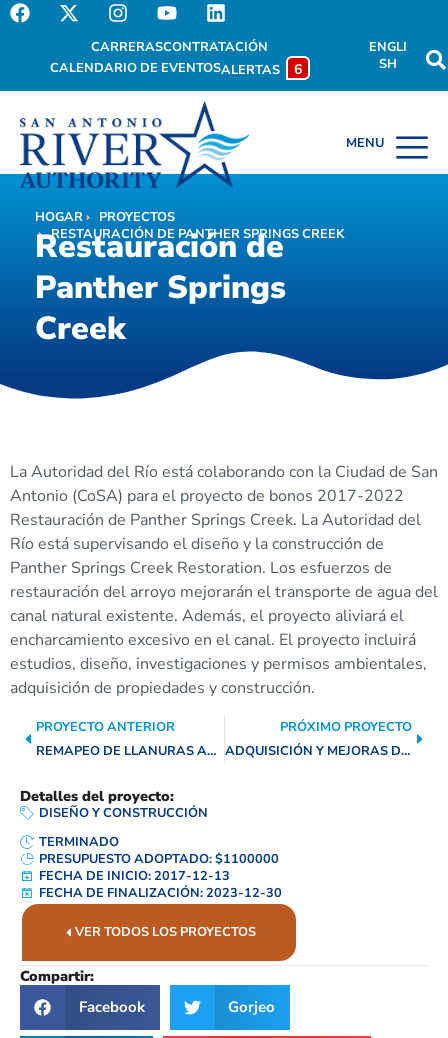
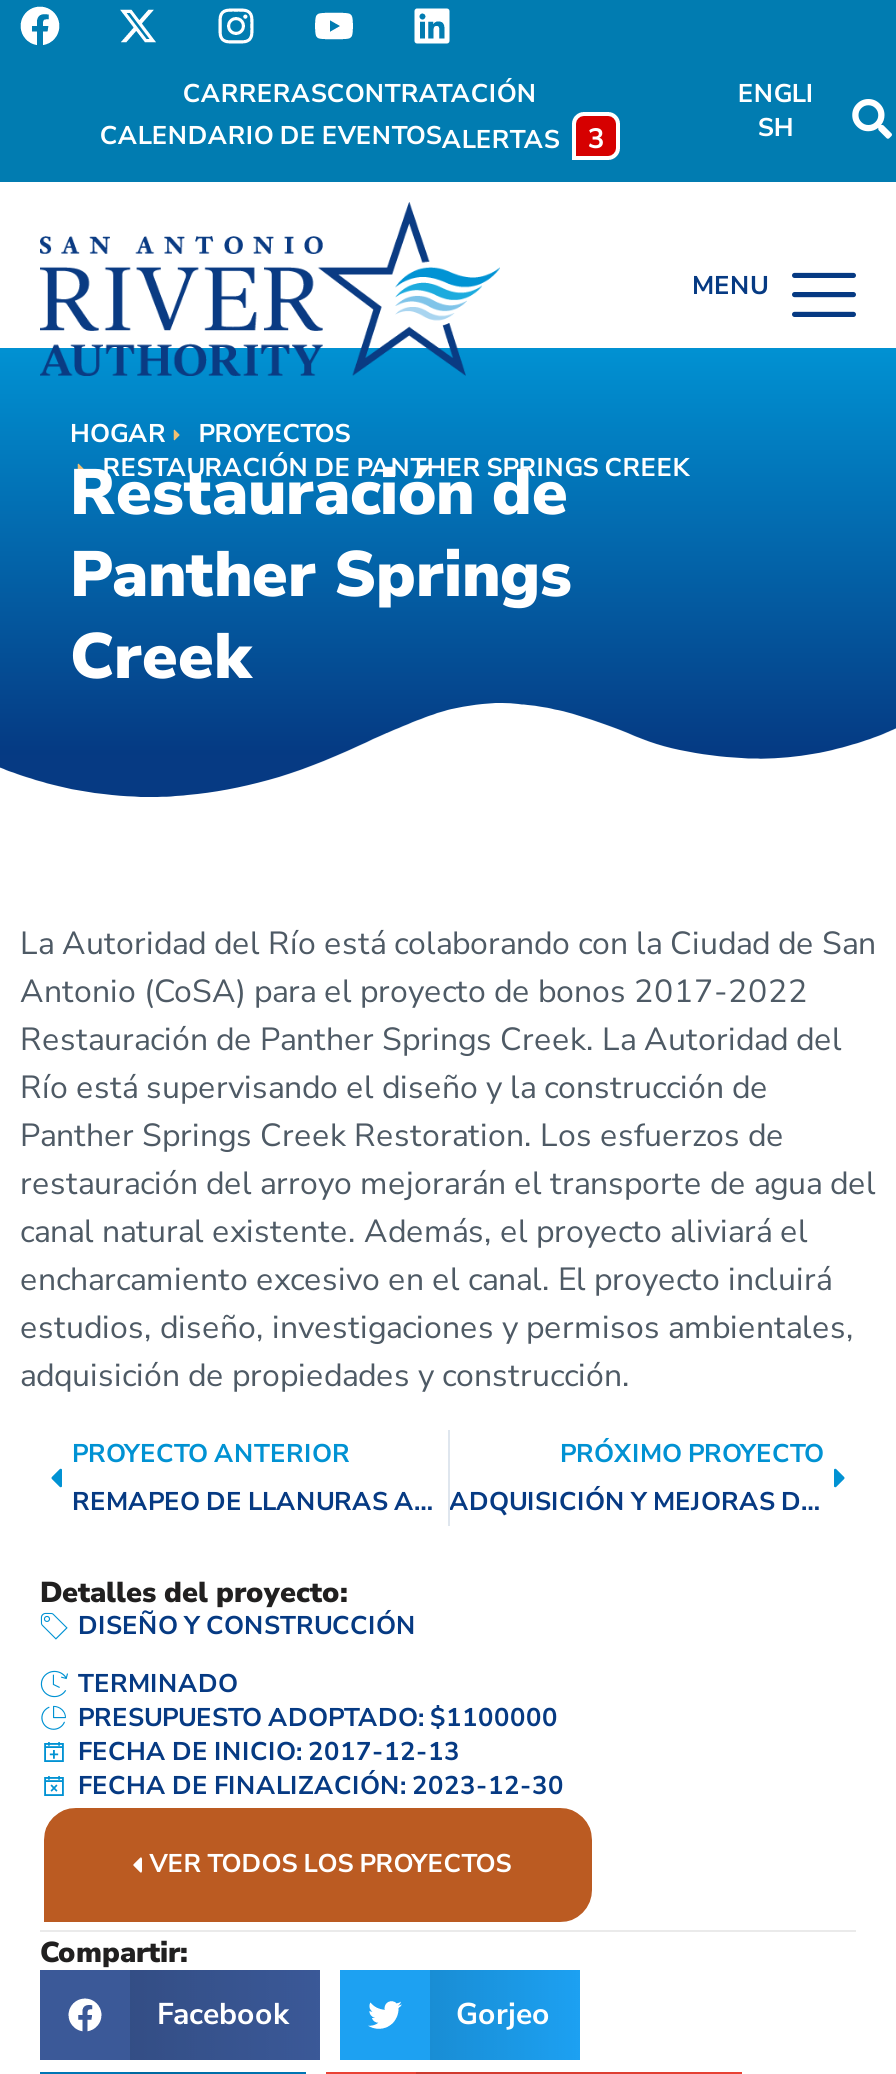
- CALENDARIO DE EVENTOSALERTAS 6
+ CALENDARIO DE EVENTOSALERTAS 3
